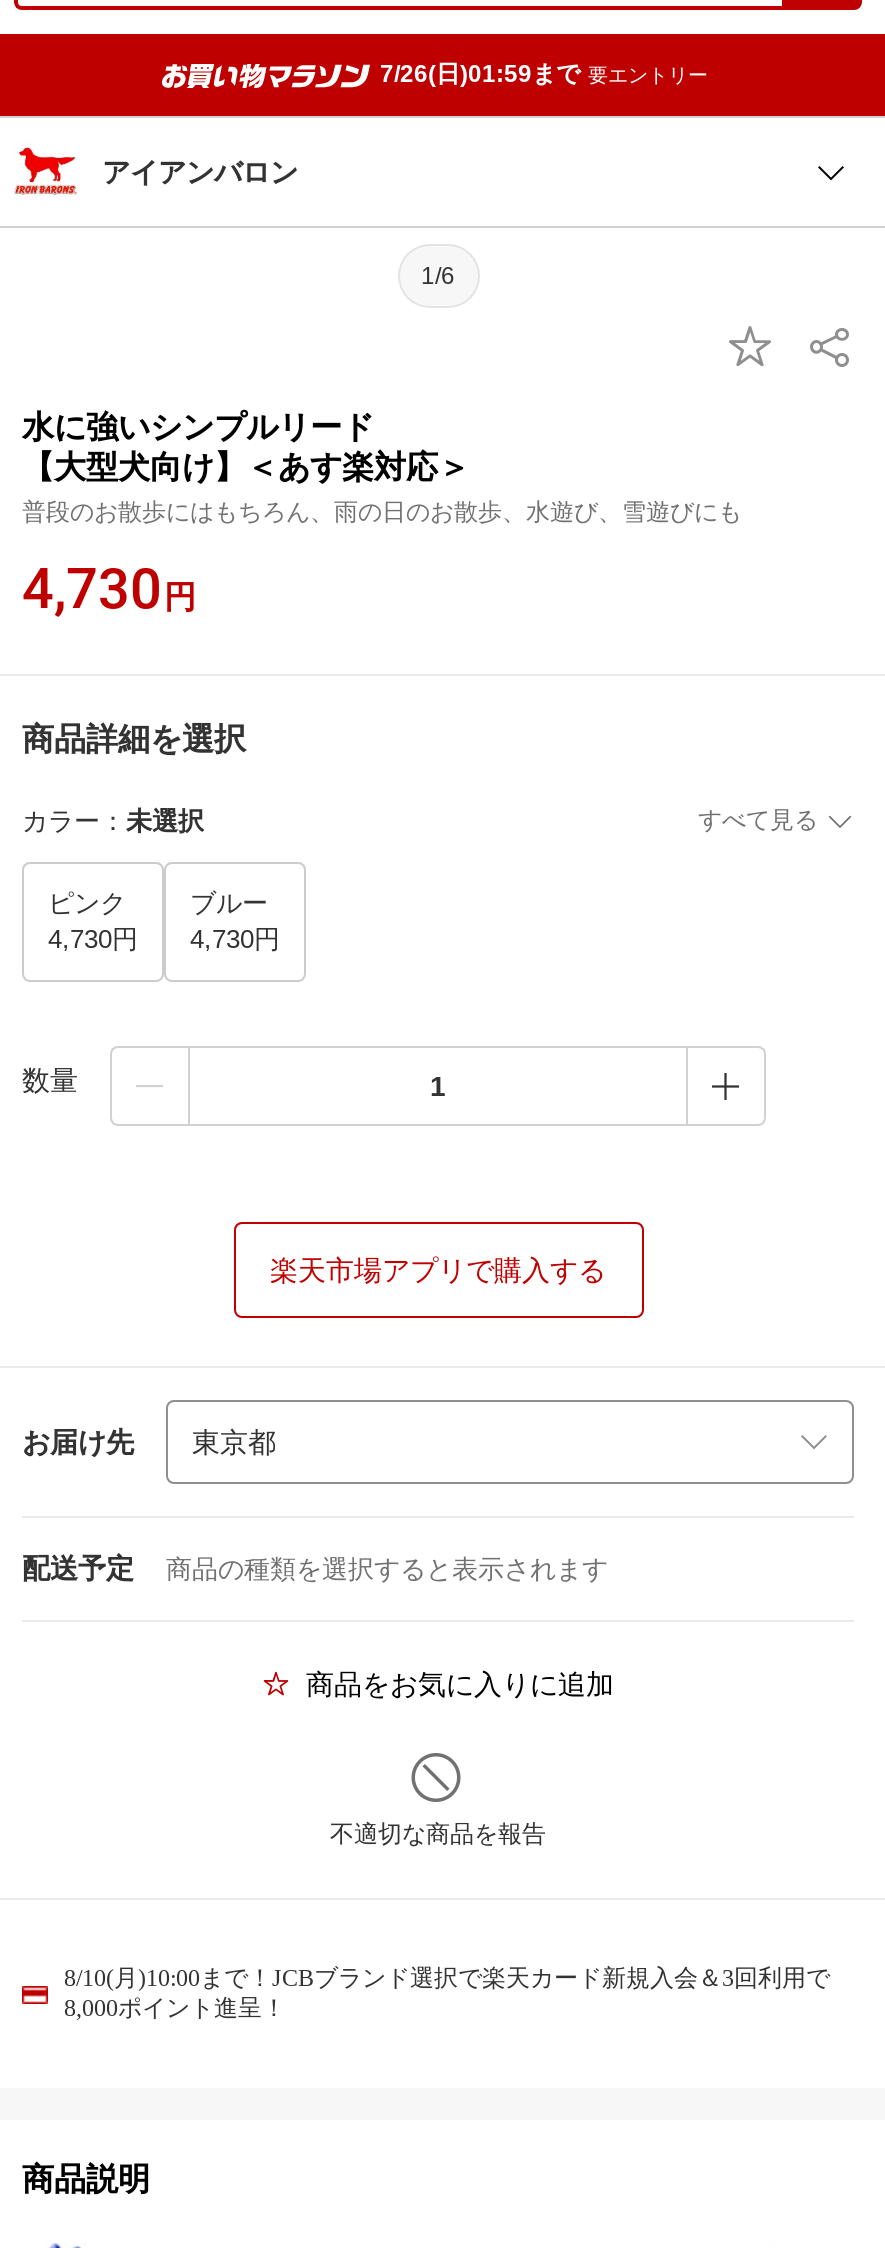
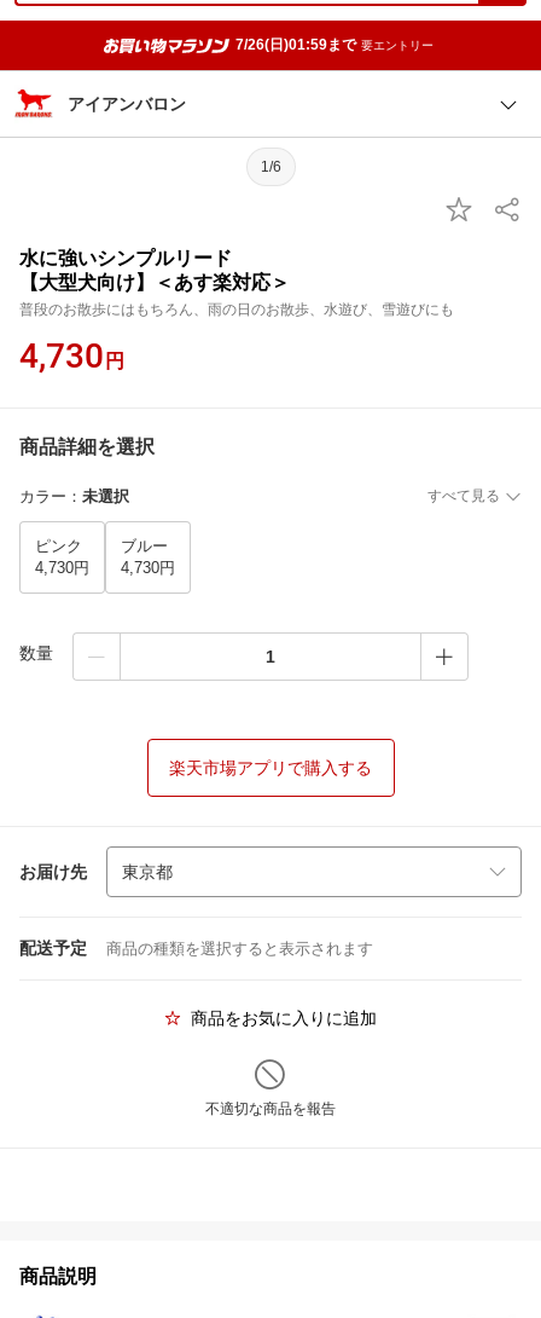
- 8/10(月)10:00まで！JCBブランド選択で楽天カード新規入会＆3回利用で
- 8,000ポイント進呈！
